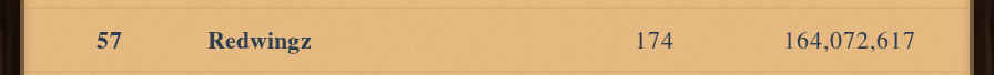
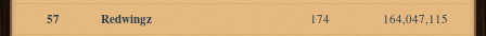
- 164,072,617
+ 164,047,115
